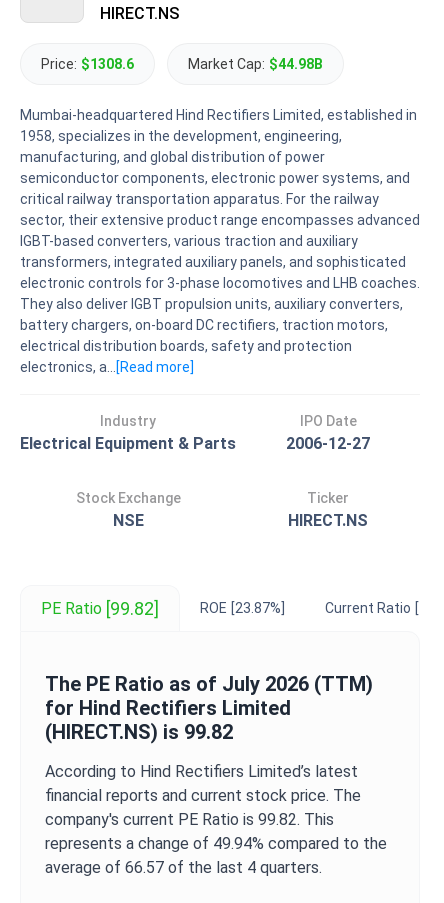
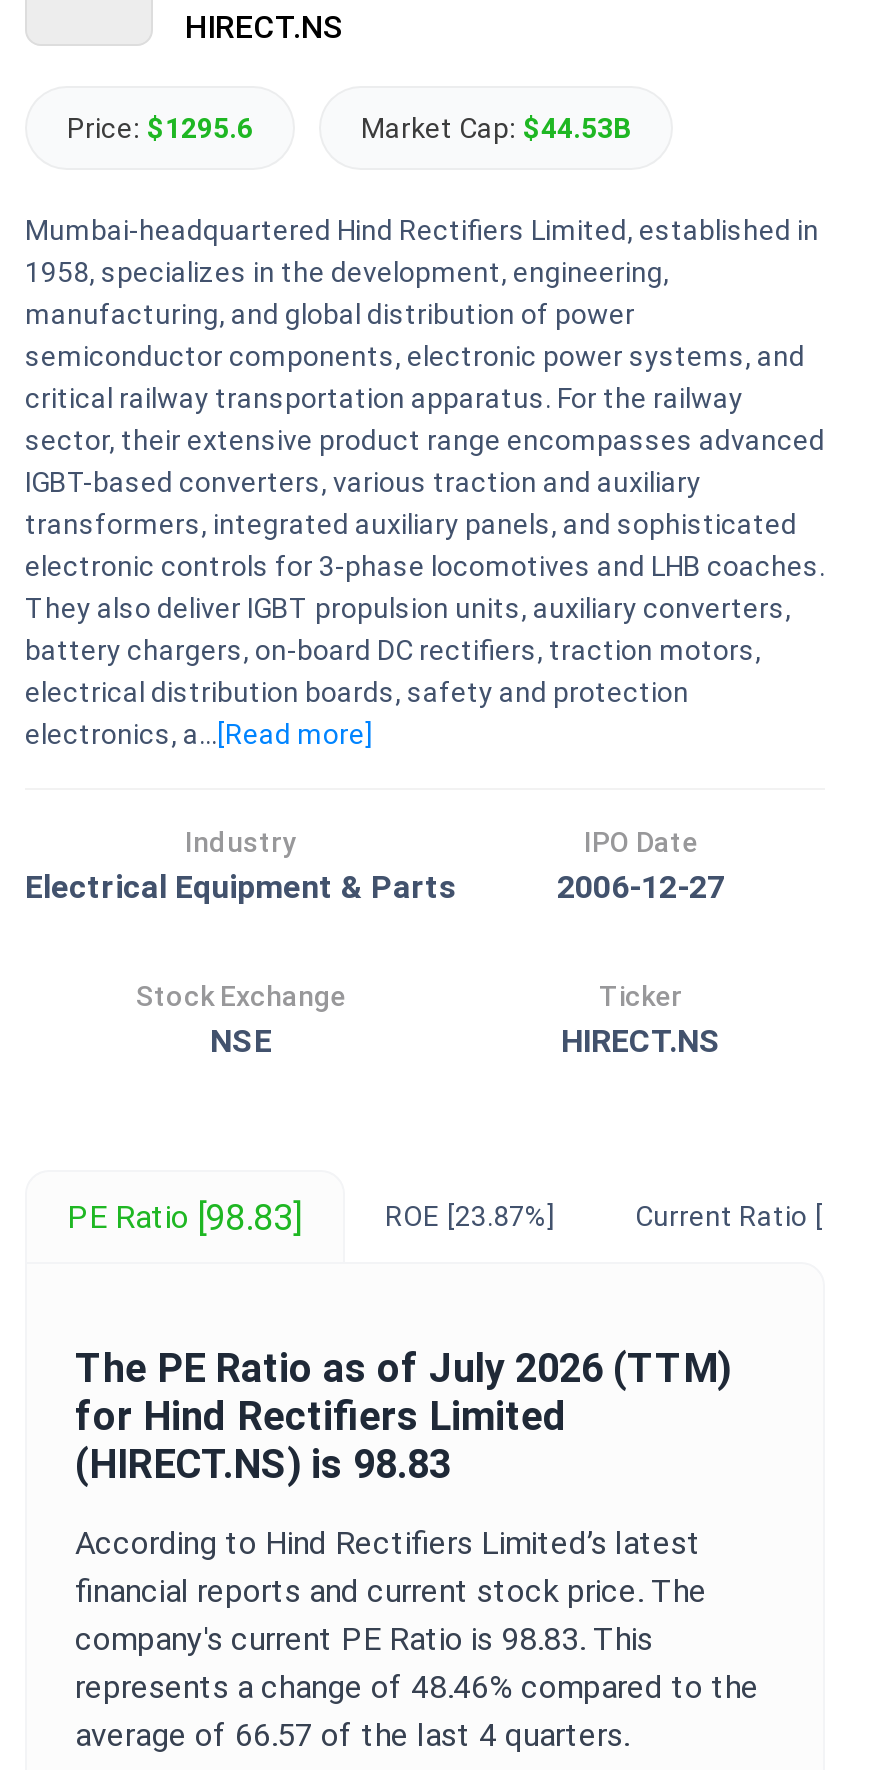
- Price: $1308.6
+ Price: $1295.6

- Market Cap: $44.98B
+ Market Cap: $44.53B

- PE Ratio [99.82]
+ PE Ratio [98.83]

- (HIRECT.NS) is 99.82
+ (HIRECT.NS) is 98.83

- company's current PE Ratio is 99.82. This
+ company's current PE Ratio is 98.83. This

- represents a change of 49.94% compared to the
+ represents a change of 48.46% compared to the
